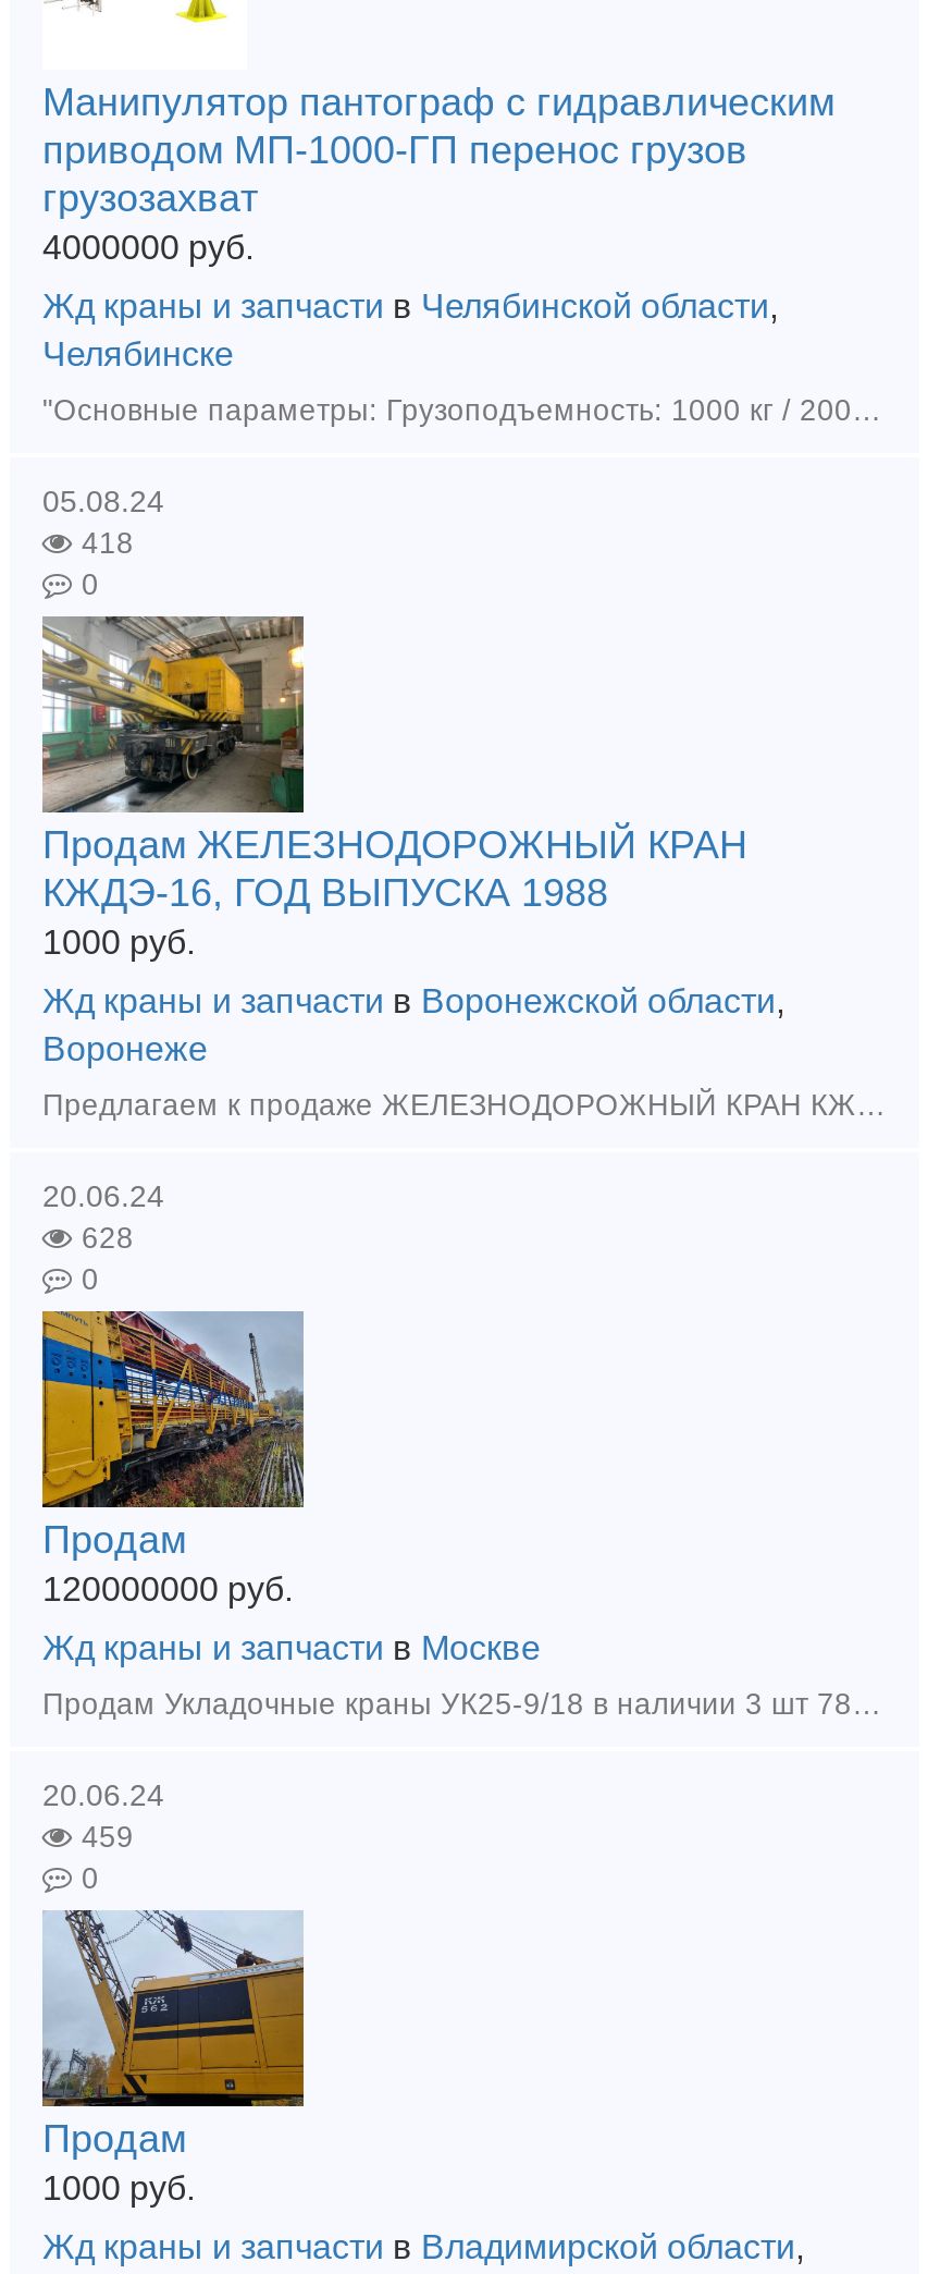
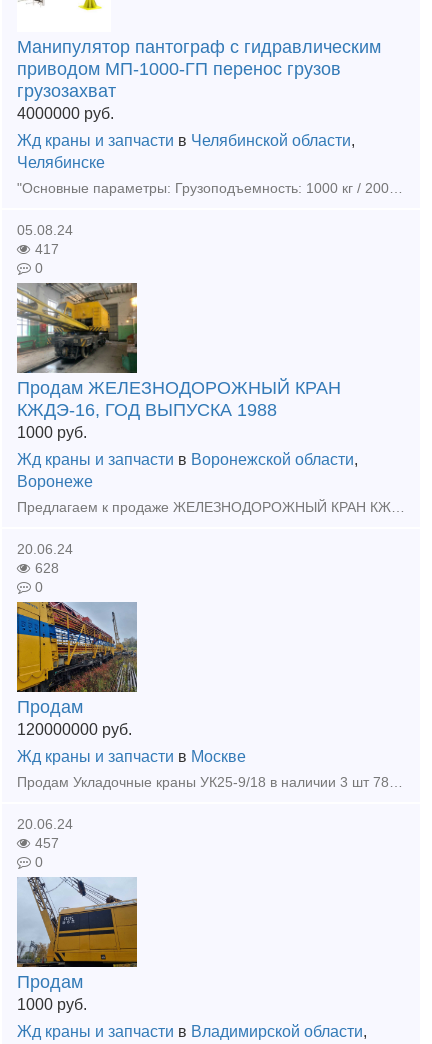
- 418
+ 417

- 459
+ 457
